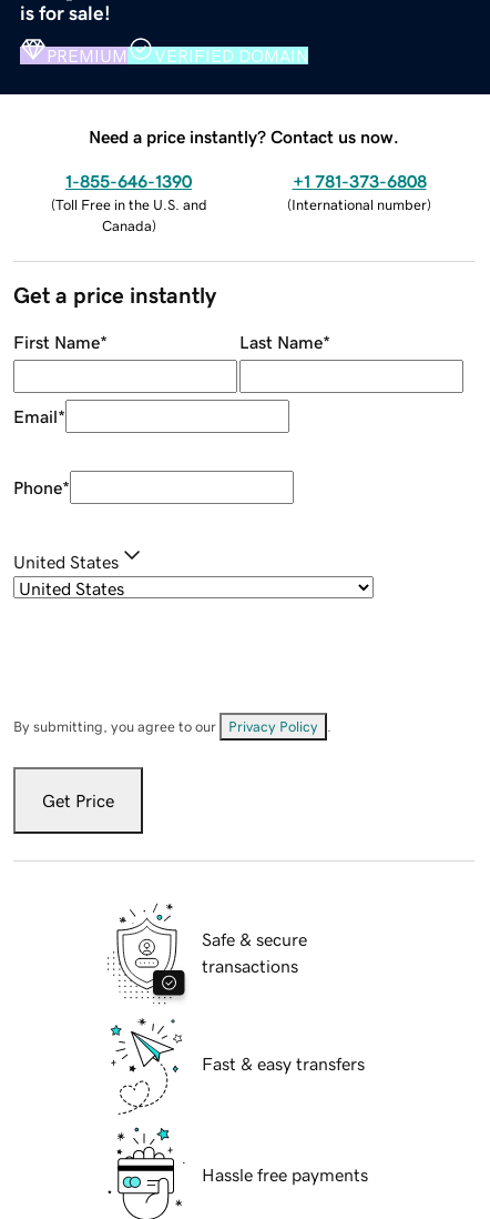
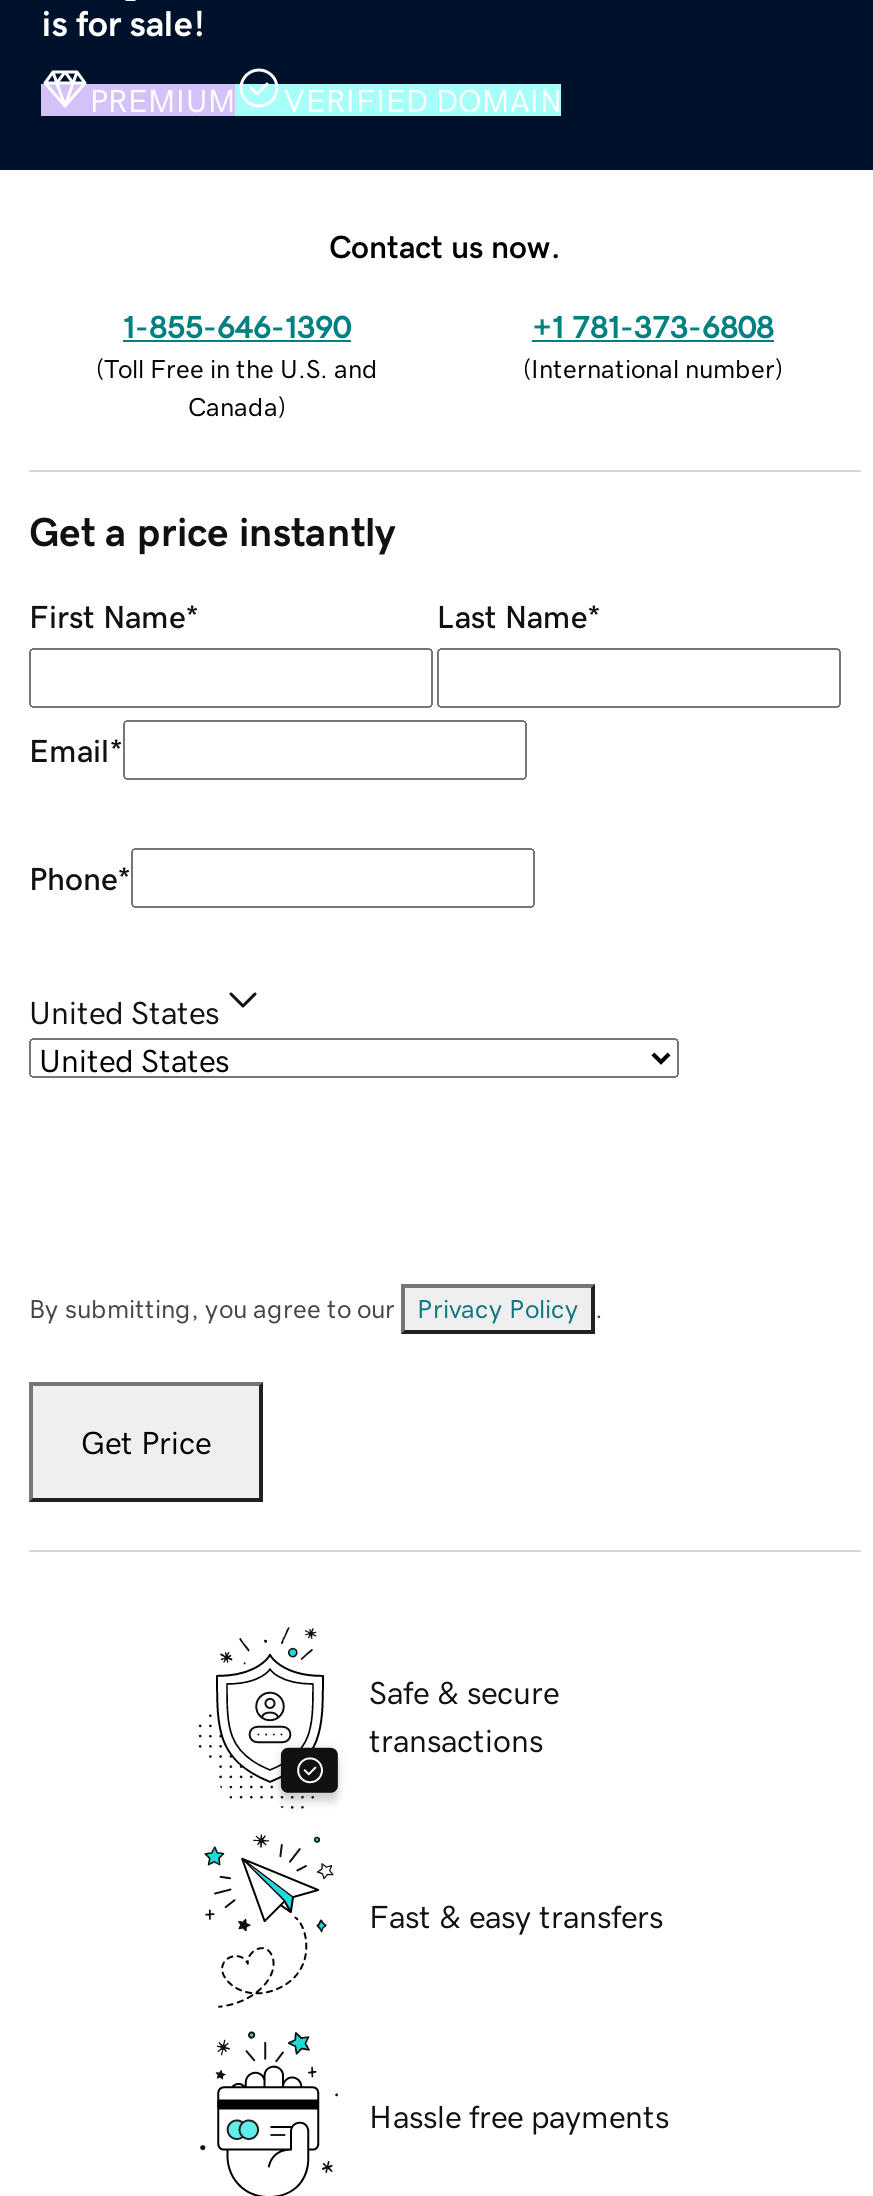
- Need a price instantly? Contact us now.
+ Contact us now.
